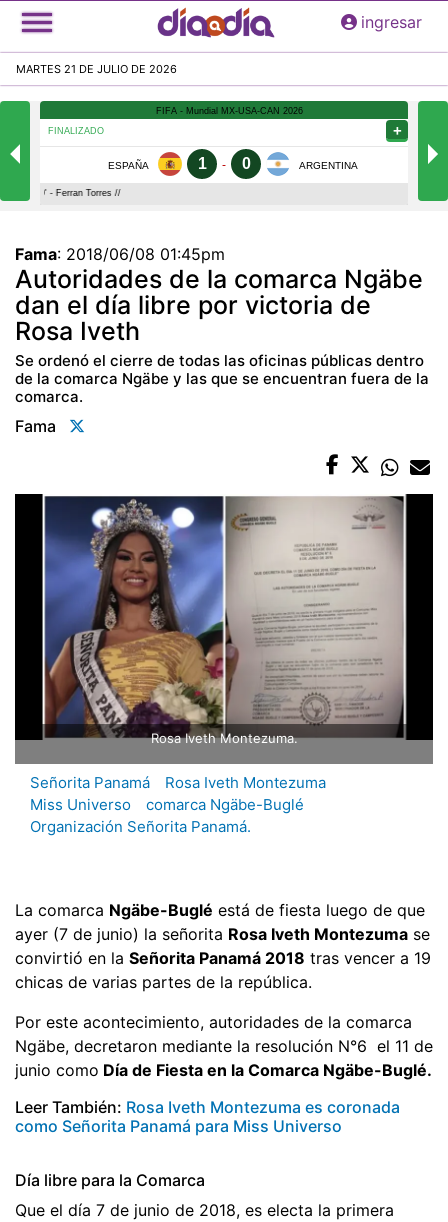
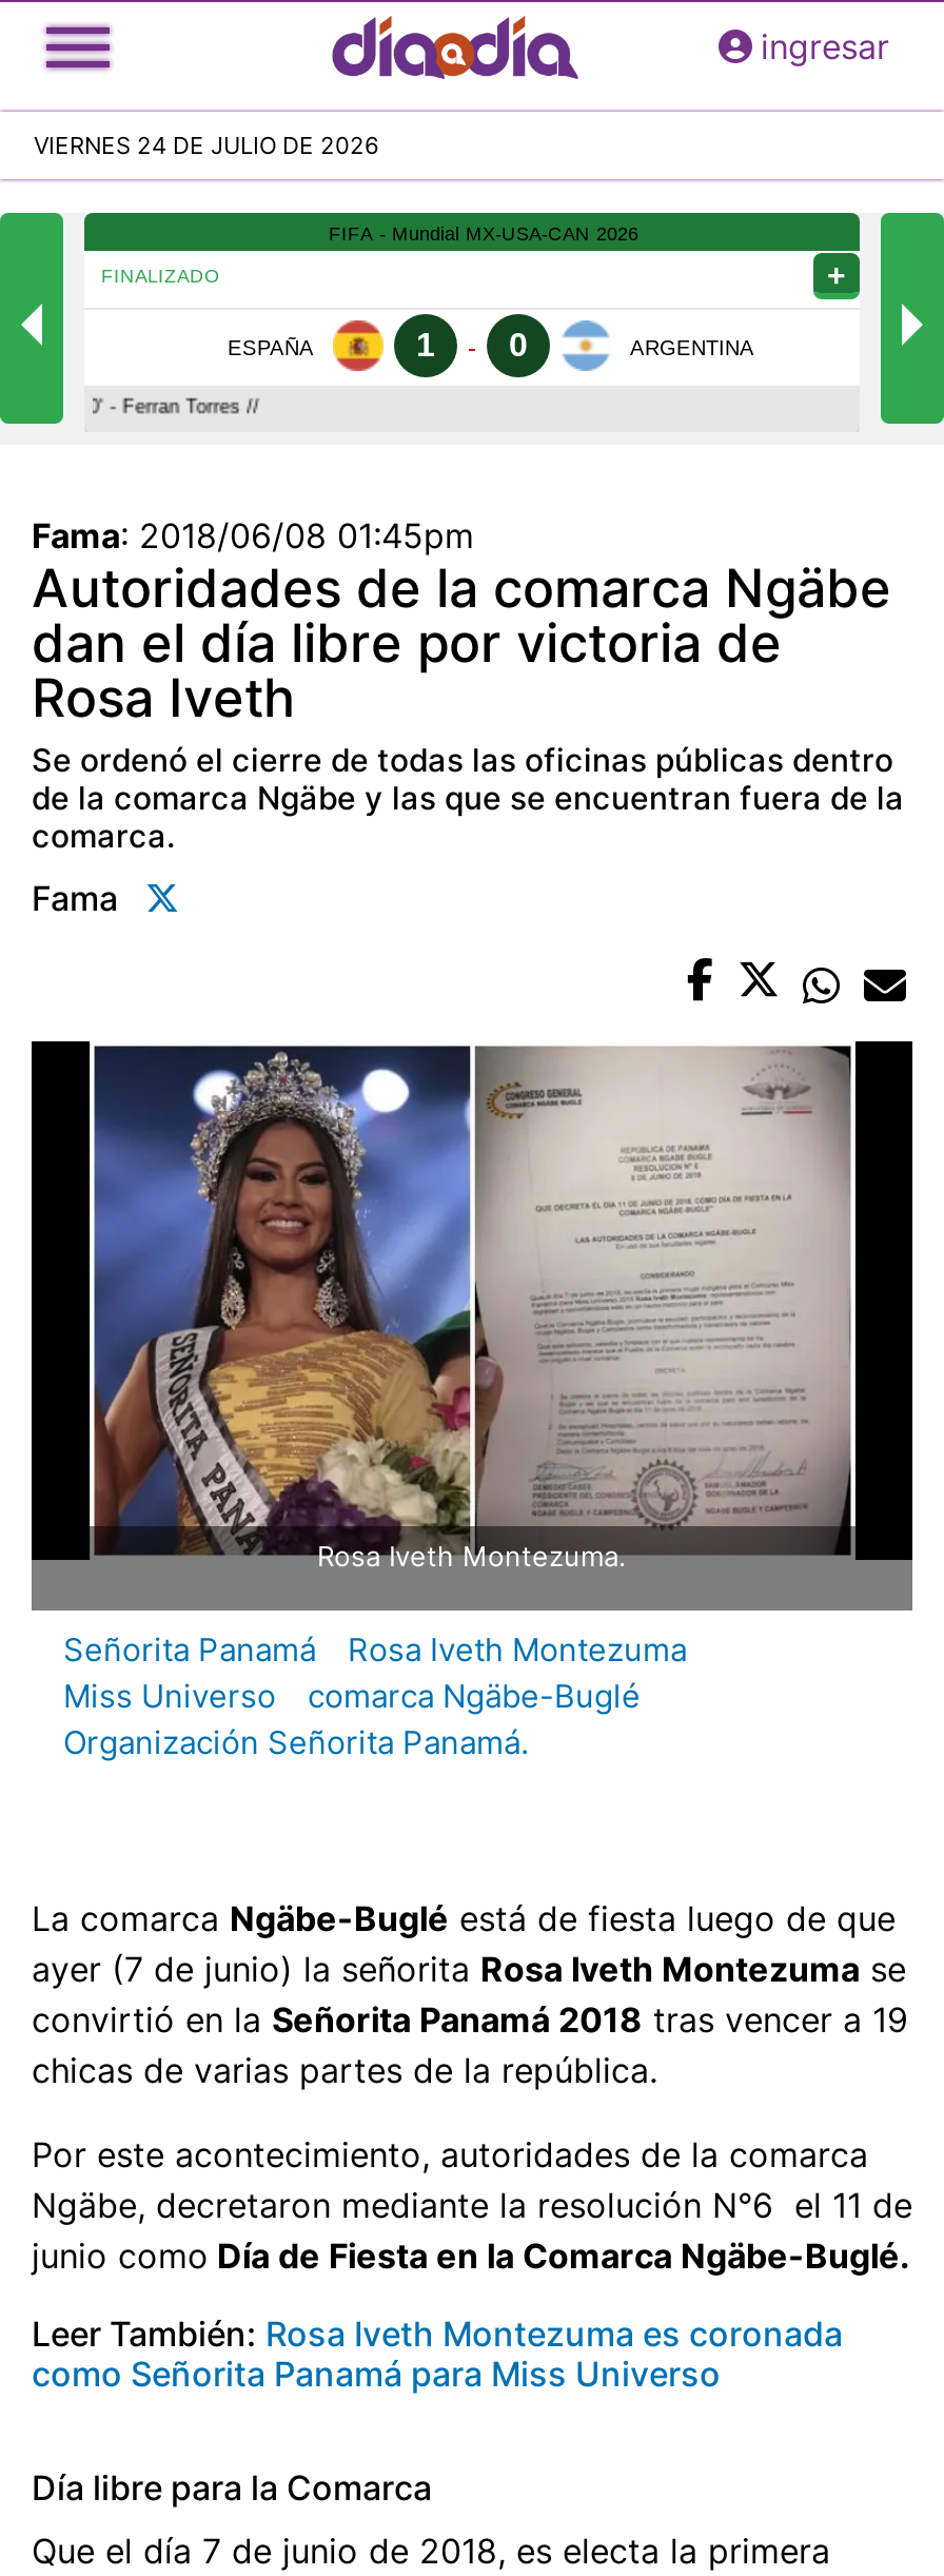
- MARTES 21 DE JULIO DE 2026
+ VIERNES 24 DE JULIO DE 2026
